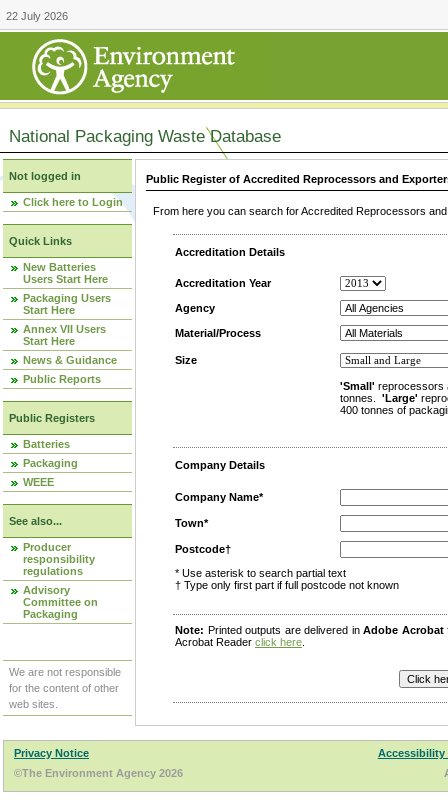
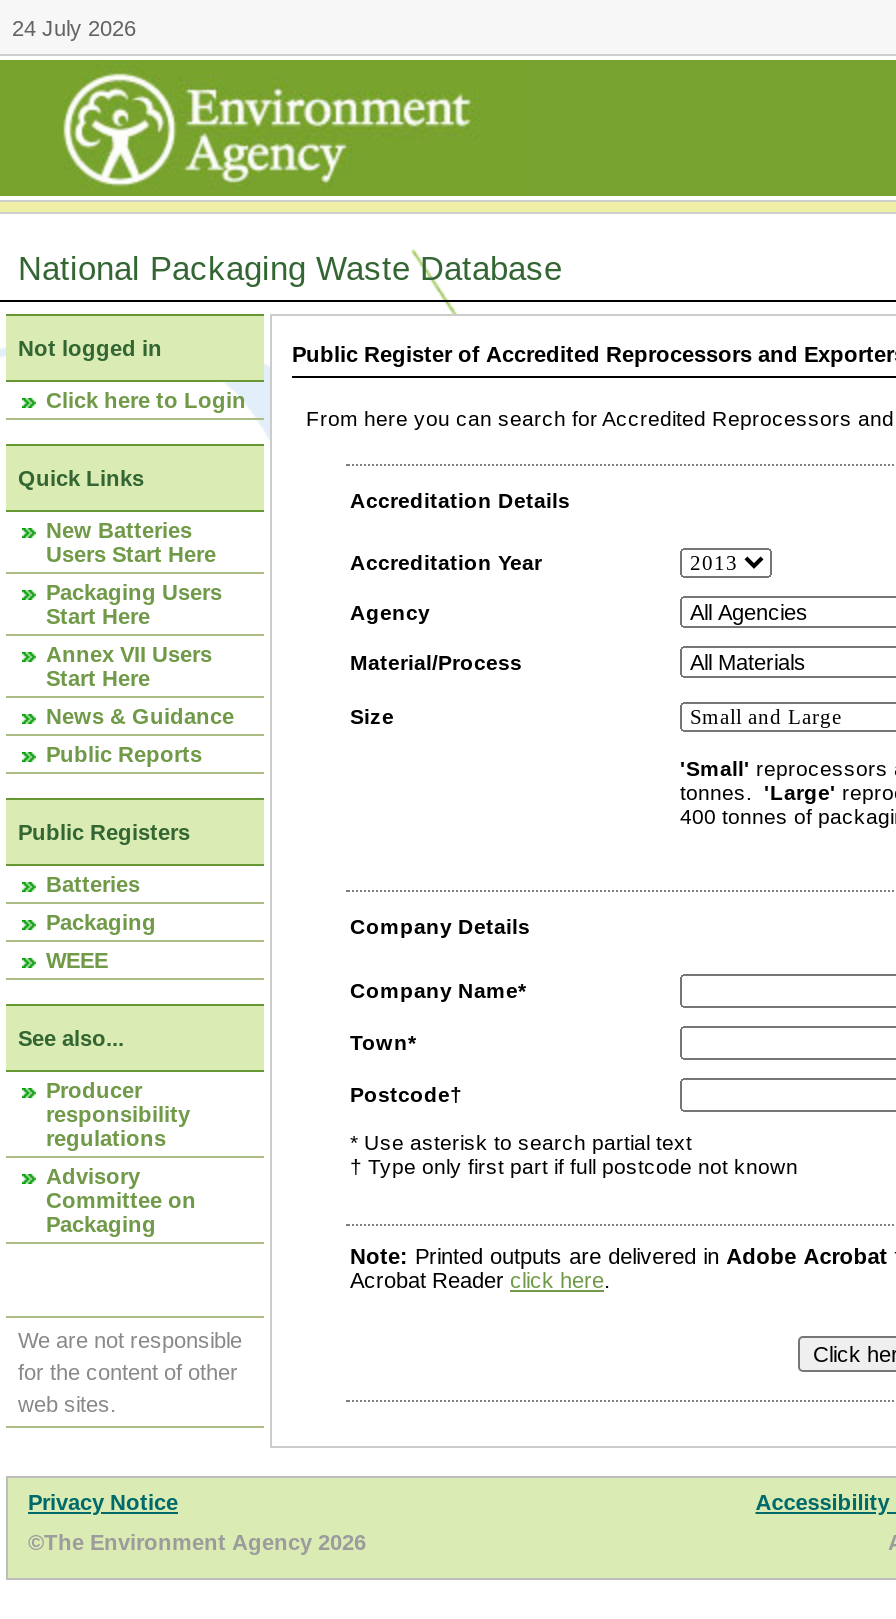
- 22 July 2026
+ 24 July 2026
